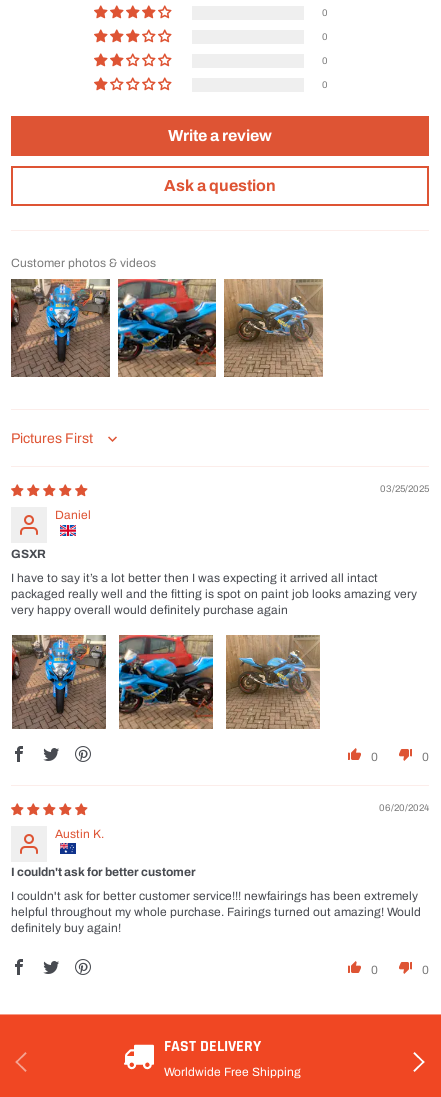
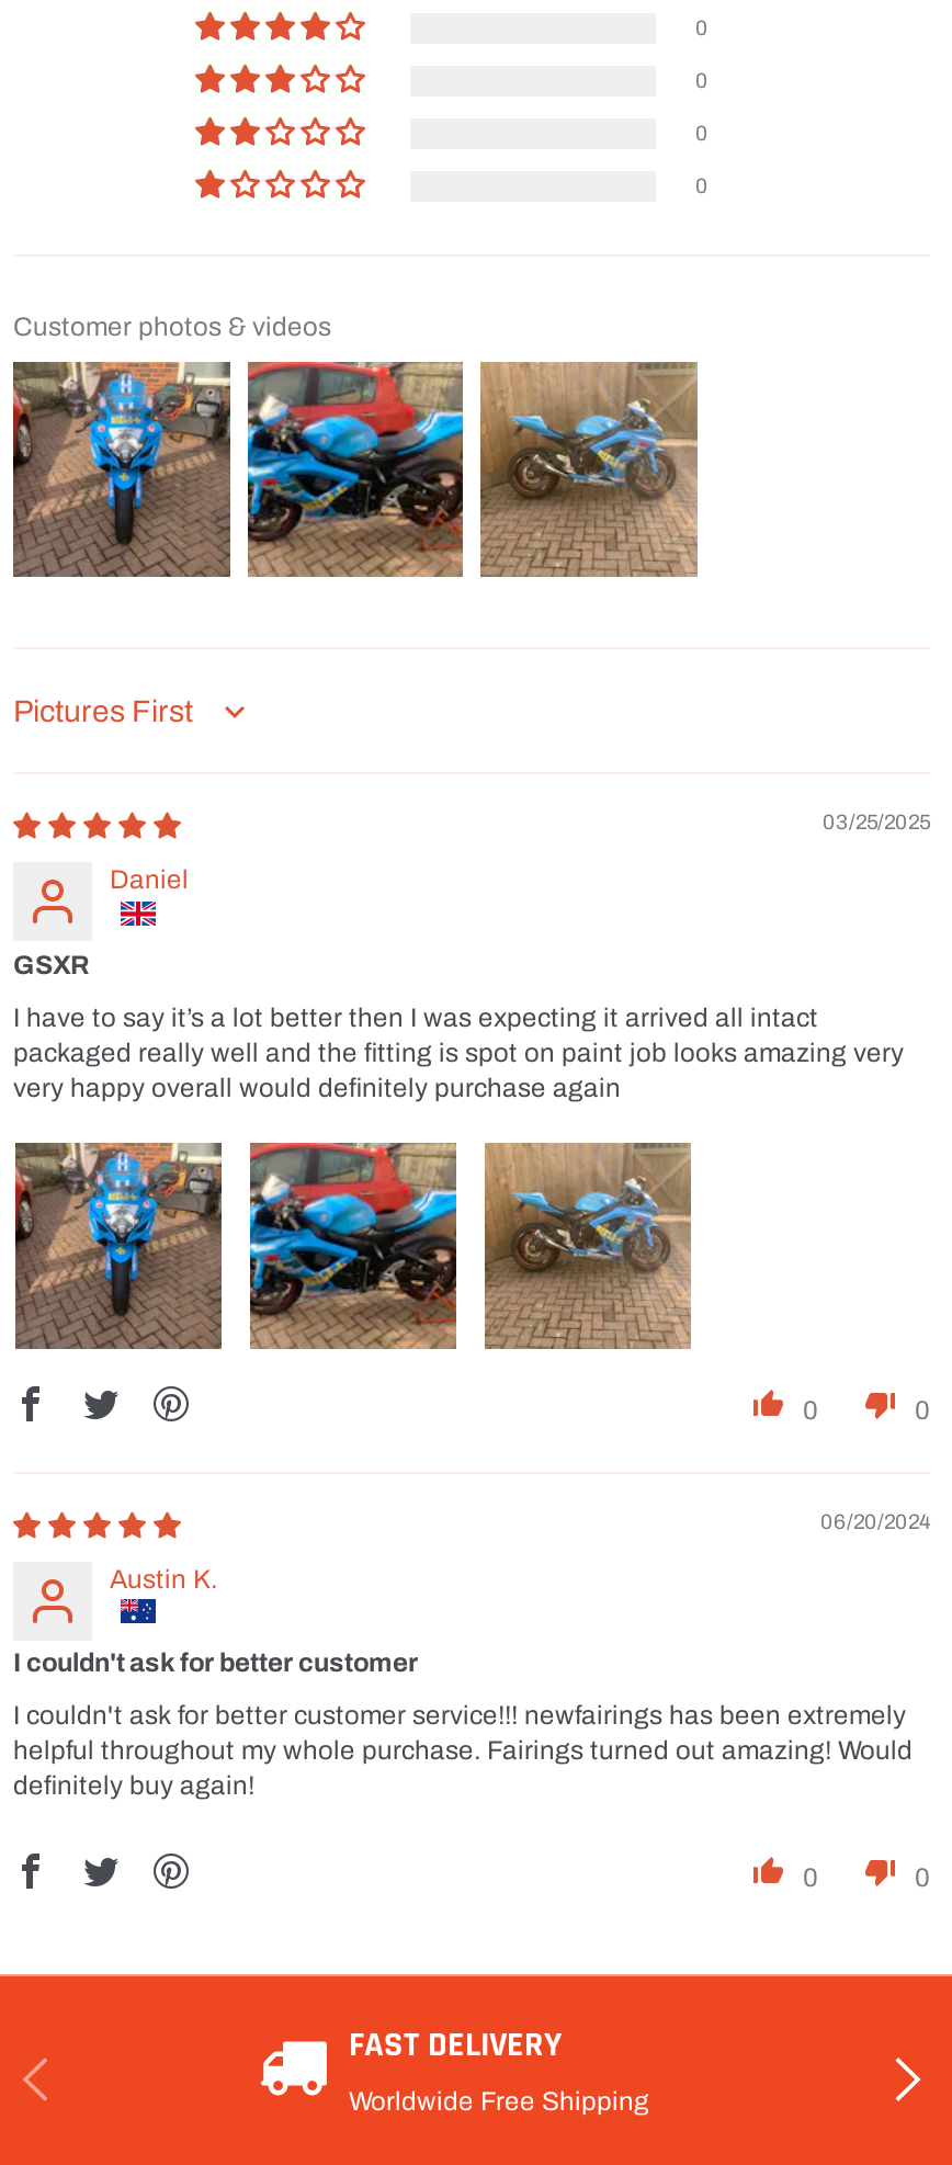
- Write a review
- Ask a question
